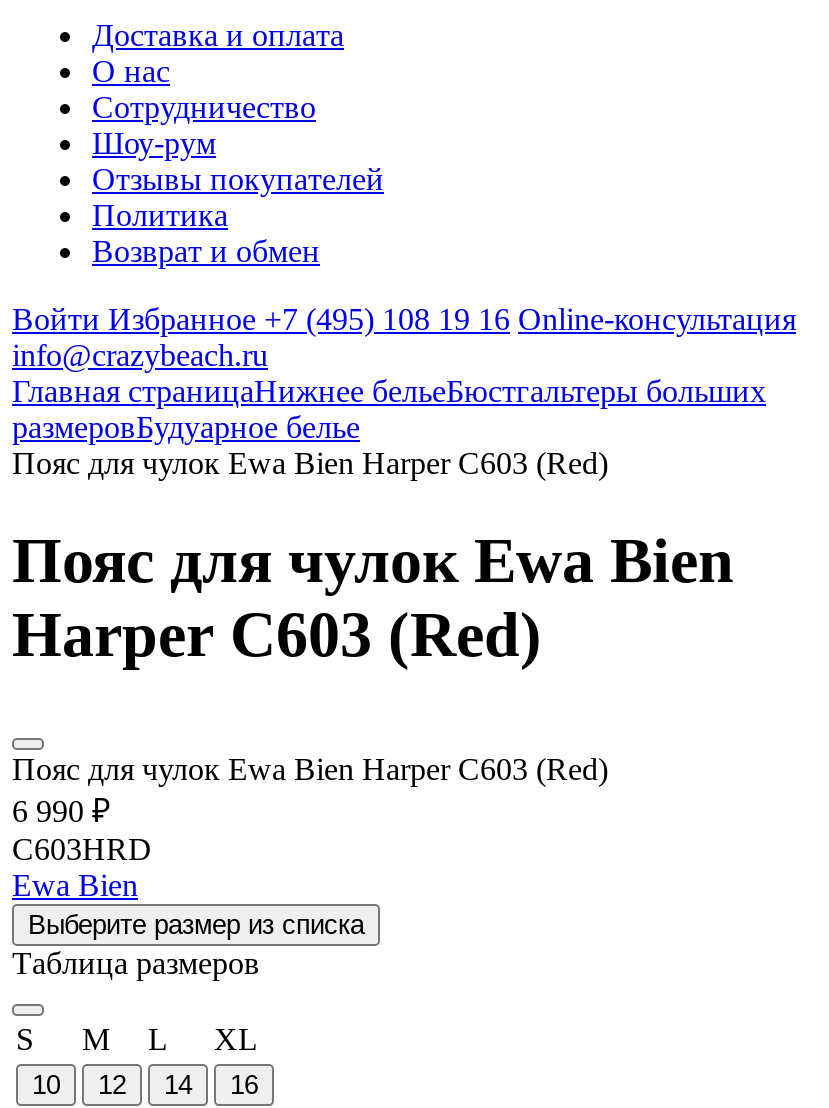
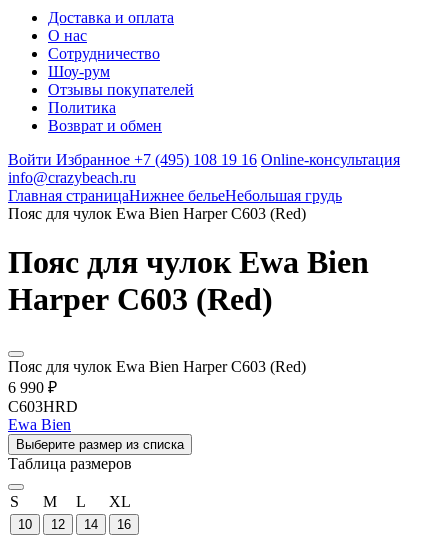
- Главная страницаНижнее бельеБюстгальтеры больших
- размеровБудуарное белье
+ Главная страницаНижнее бельеНебольшая грудь
